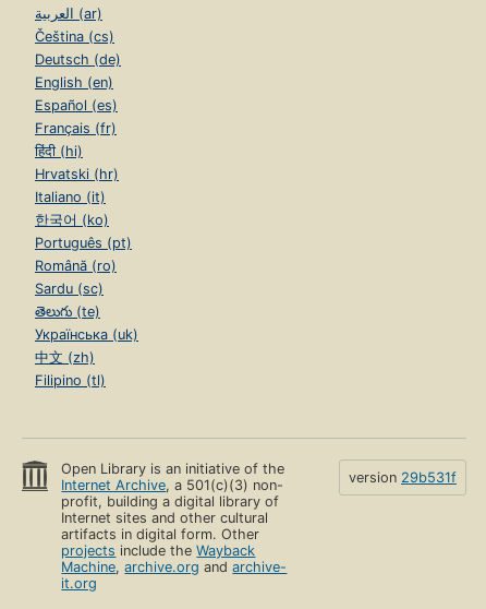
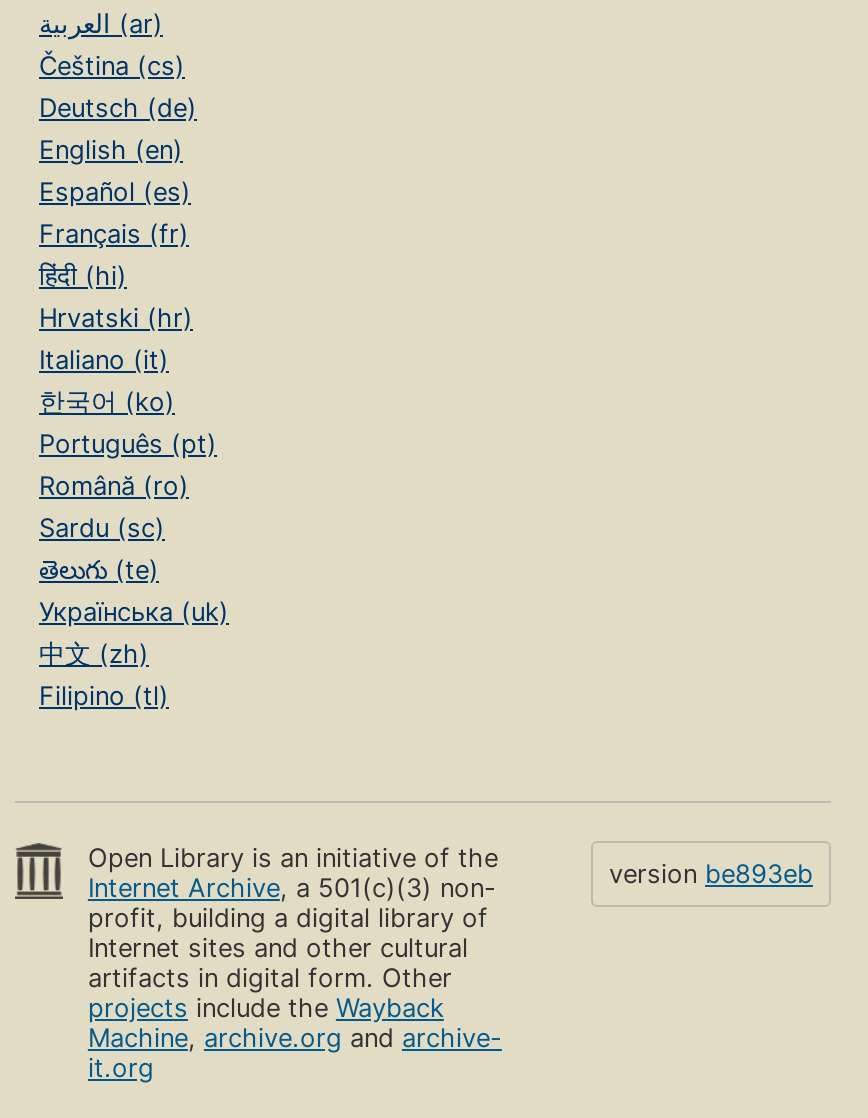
- version 29b531f
+ version be893eb
